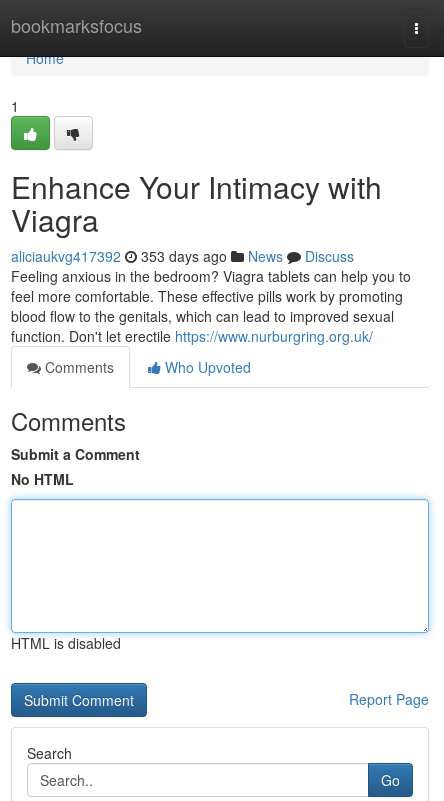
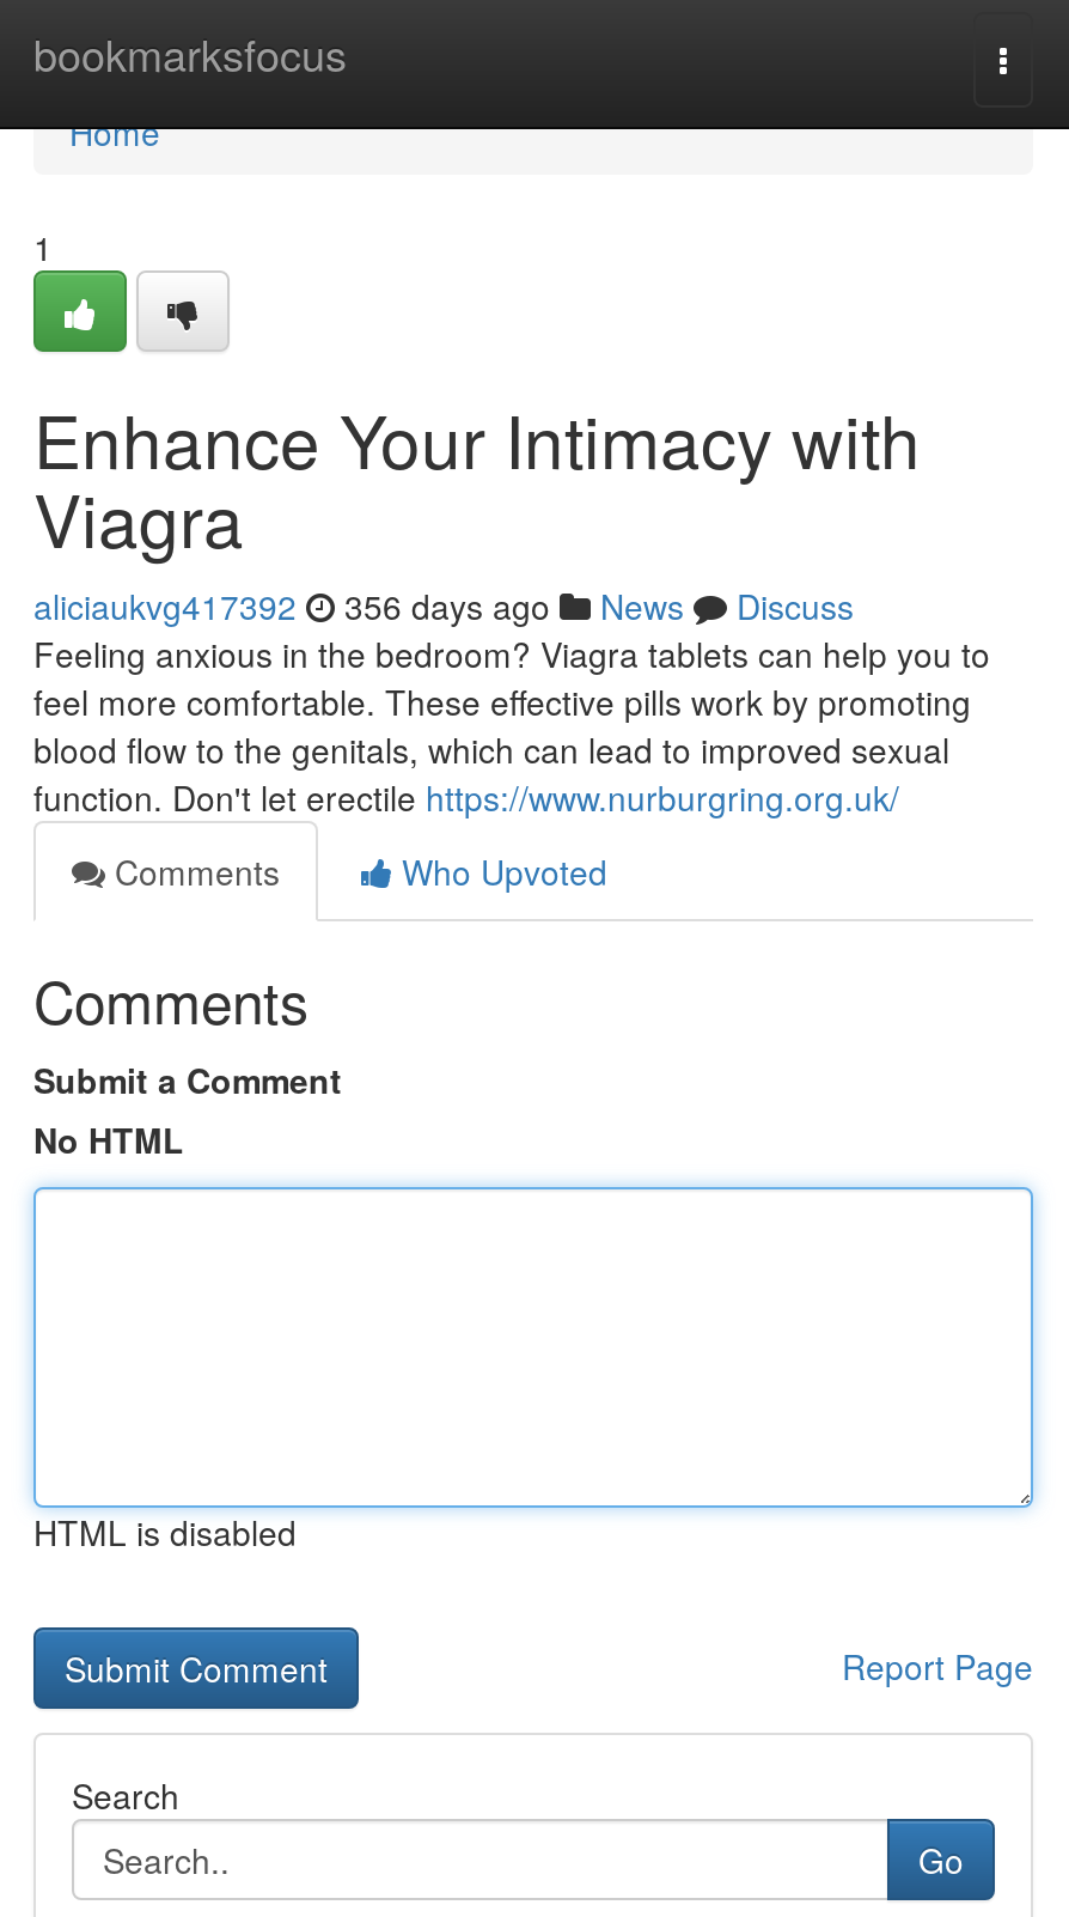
- aliciaukvg417392 353 days ago News Discuss
+ aliciaukvg417392 356 days ago News Discuss
